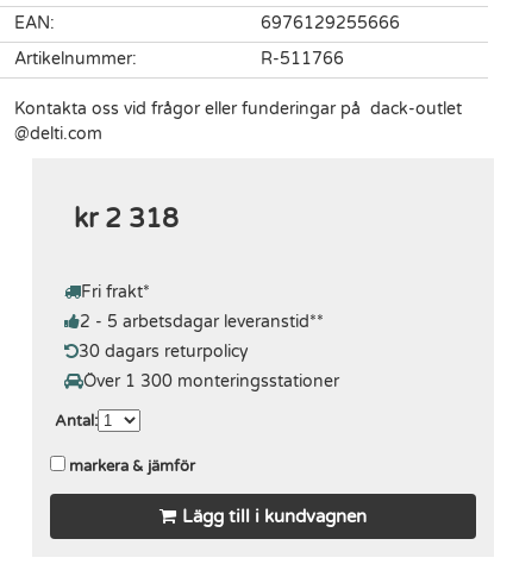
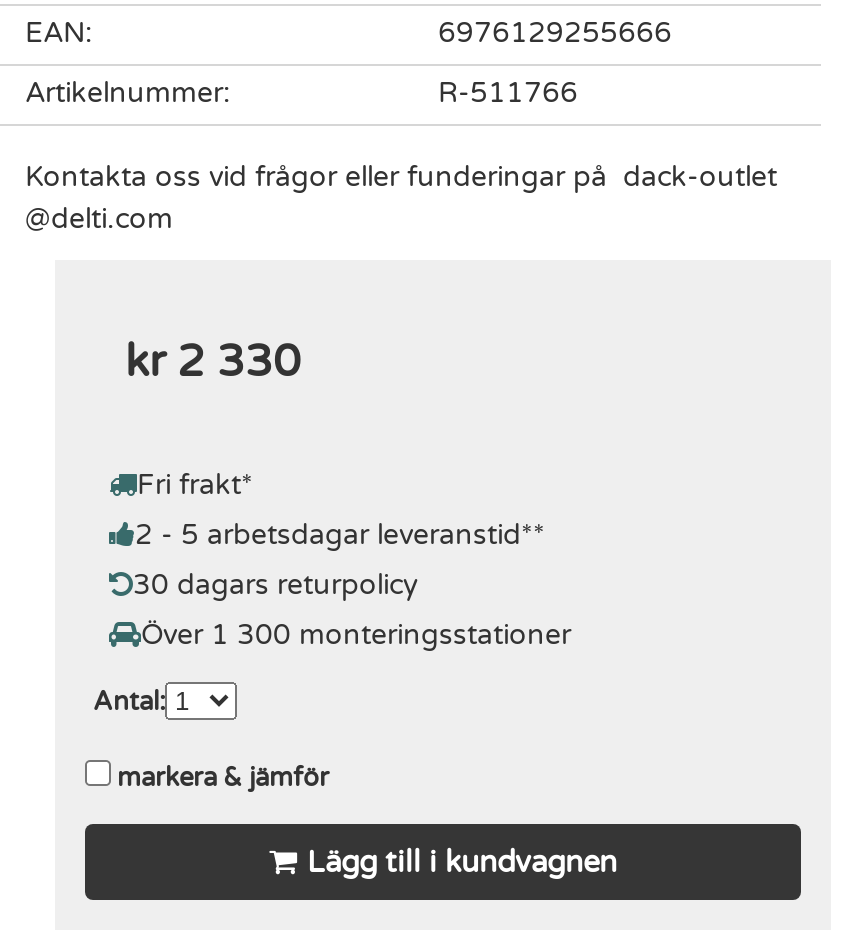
- kr 2 318
+ kr 2 330
